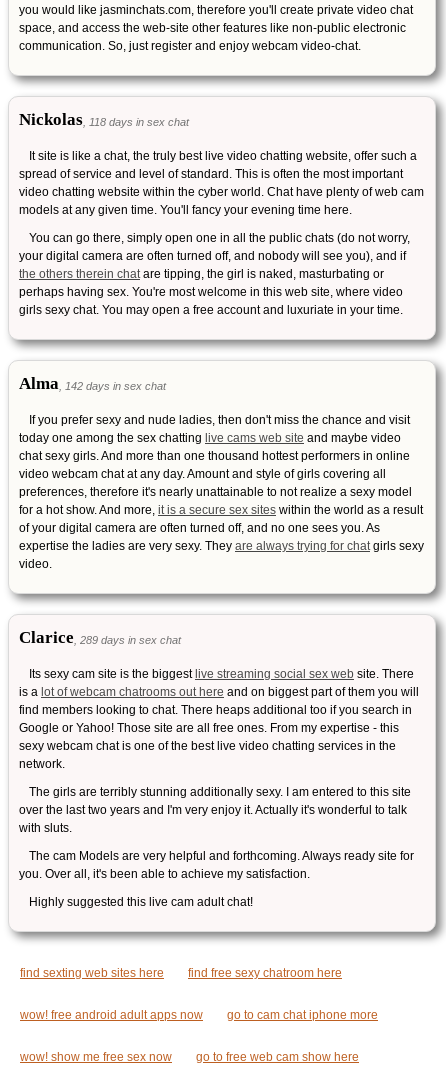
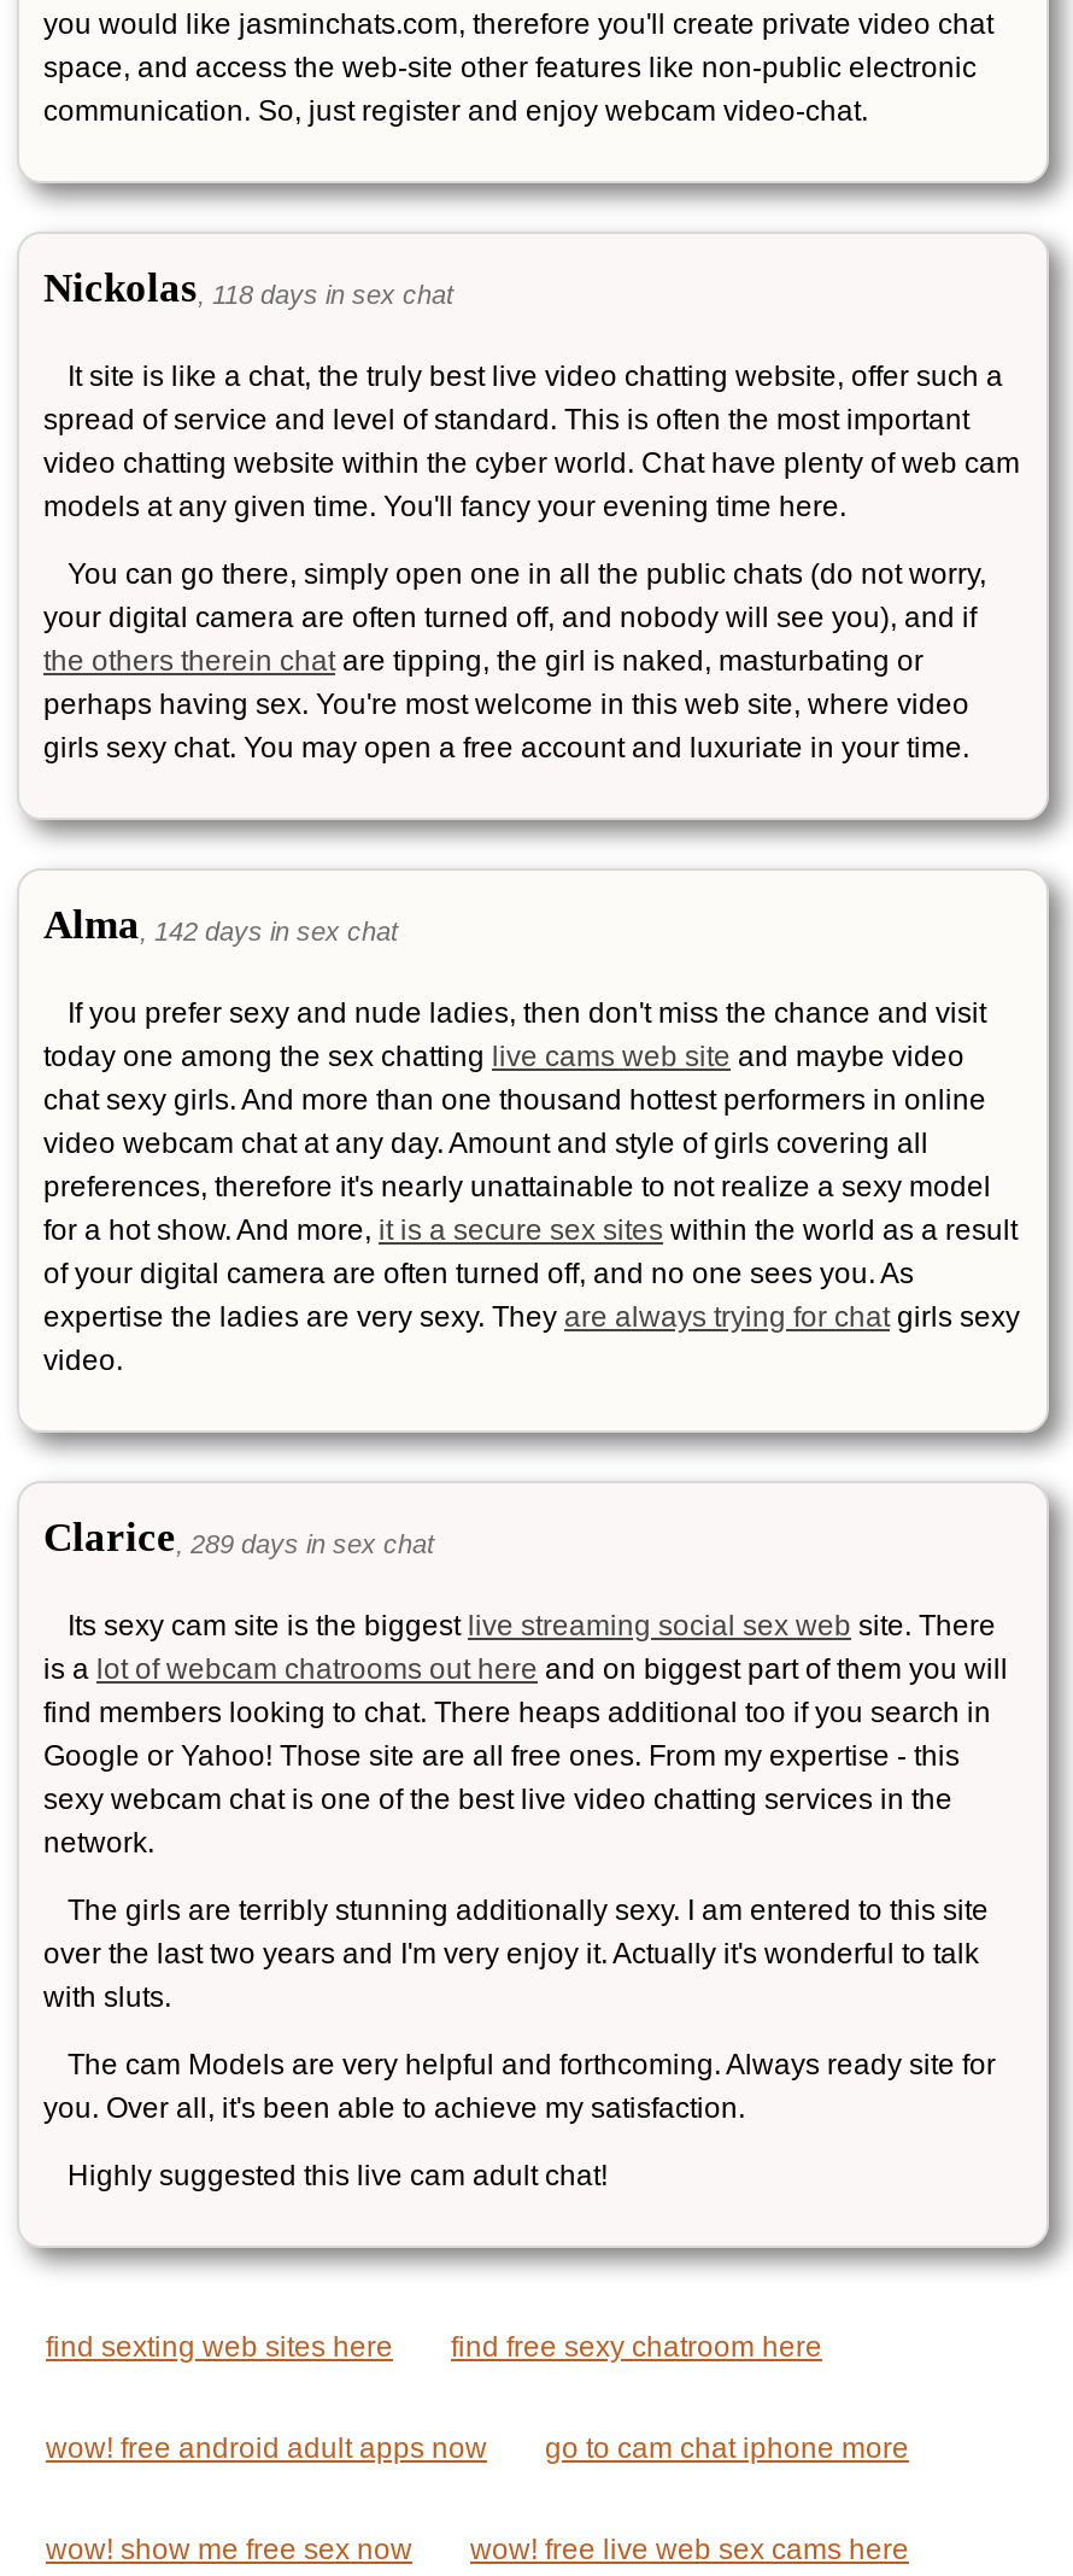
- go to free web cam show here
+ wow! free live web sex cams here
